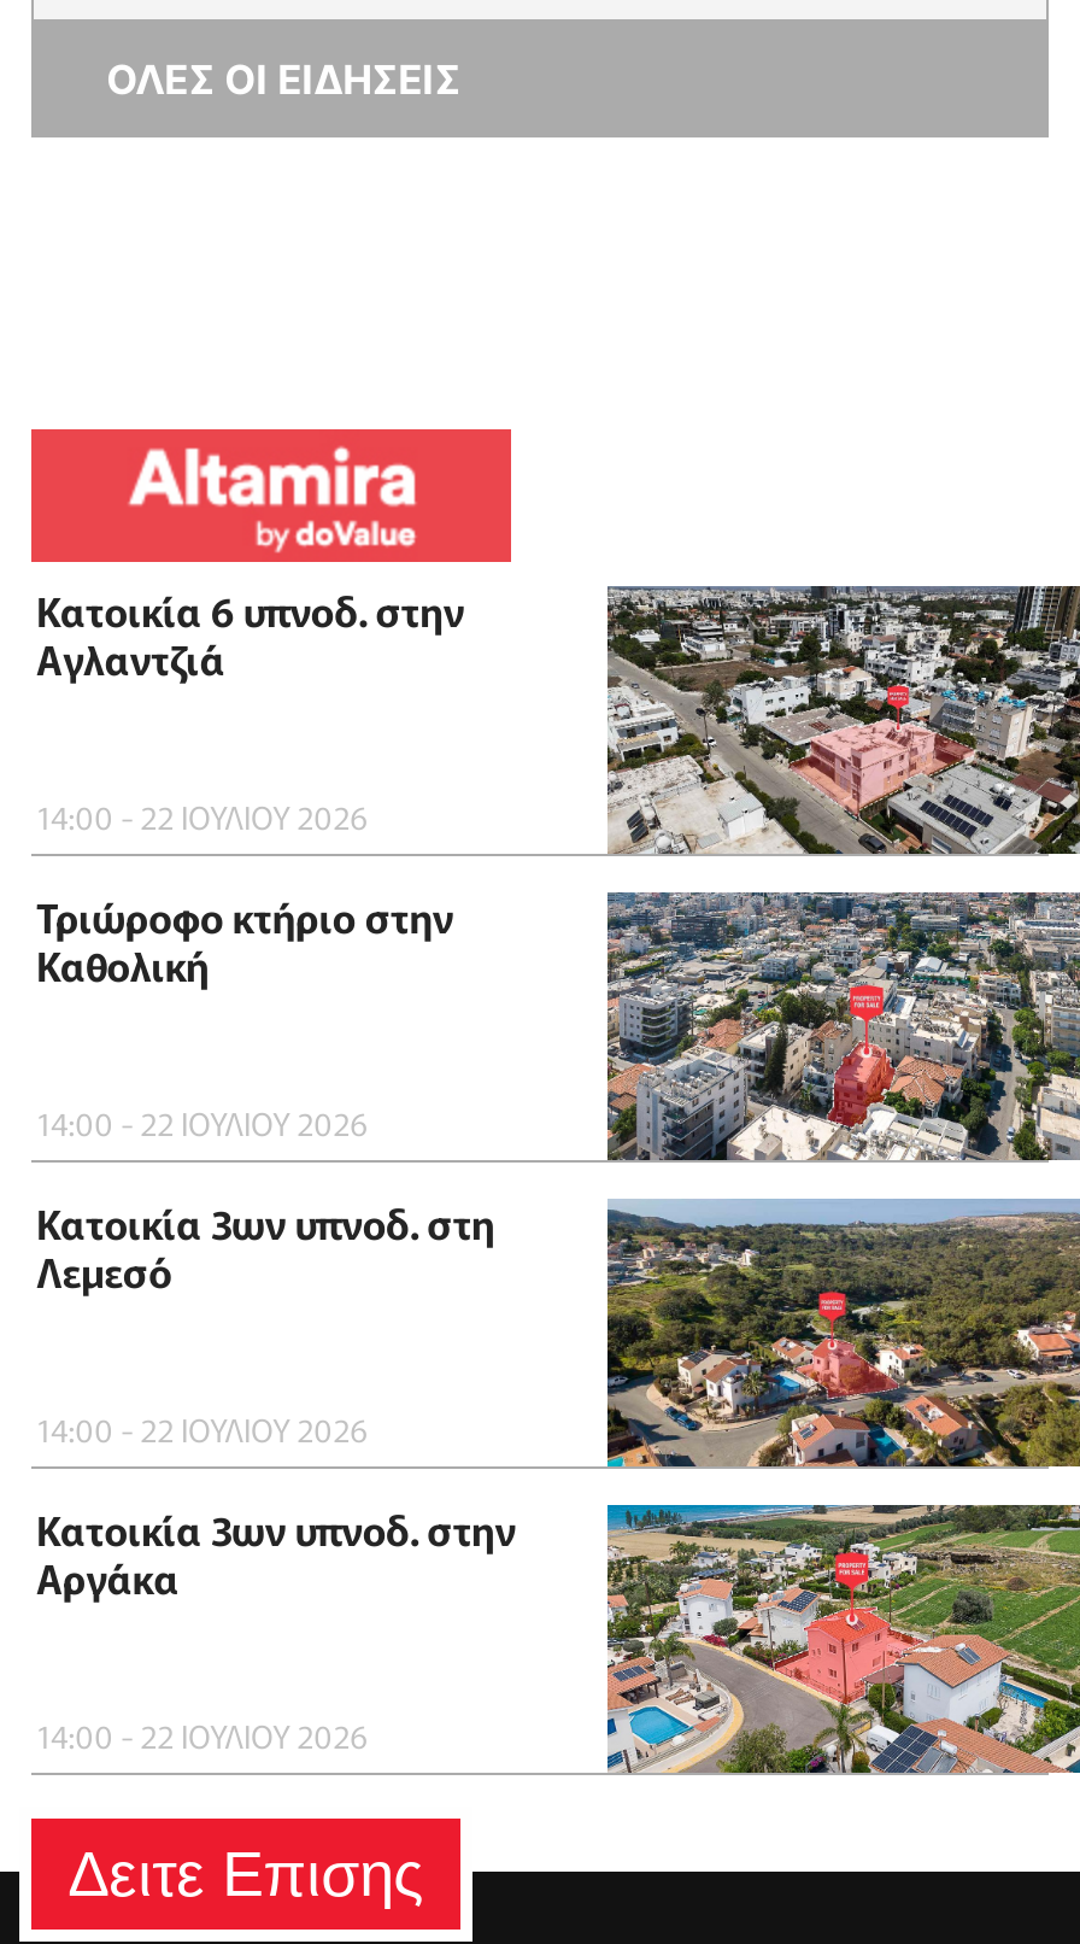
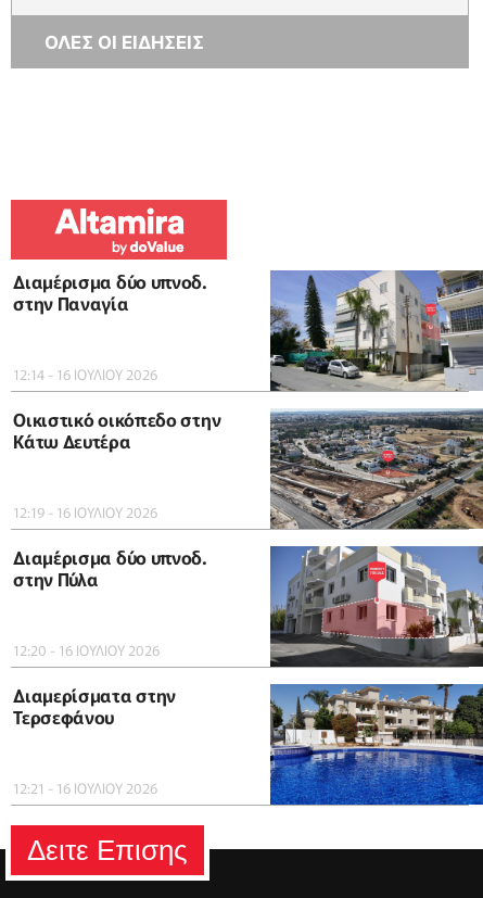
- Κατοικία 6 υπνοδ. στην
- Αγλαντζιά
+ Διαμέρισμα δύο υπνοδ.
+ στην Παναγία

- [image]
+ [image]

- 14:00 - 22 ΙΟΥΛΙΟΥ 2026
+ 12:14 - 16 ΙΟΥΛΙΟΥ 2026

- Τριώροφο κτήριο στην
- Καθολική
+ Οικιστικό οικόπεδο στην
+ Κάτω Δευτέρα

- [image]
+ [image]

- 14:00 - 22 ΙΟΥΛΙΟΥ 2026
+ 12:19 - 16 ΙΟΥΛΙΟΥ 2026

- Κατοικία 3ων υπνοδ. στη
- Λεμεσό
+ Διαμέρισμα δύο υπνοδ.
+ στην Πύλα

- [image]
+ [image]

- 14:00 - 22 ΙΟΥΛΙΟΥ 2026
+ 12:20 - 16 ΙΟΥΛΙΟΥ 2026

- Κατοικία 3ων υπνοδ. στην
- Αργάκα
+ Διαμερίσματα στην
+ Τερσεφάνου

- [image]
+ [image]

- 14:00 - 22 ΙΟΥΛΙΟΥ 2026
+ 12:21 - 16 ΙΟΥΛΙΟΥ 2026
